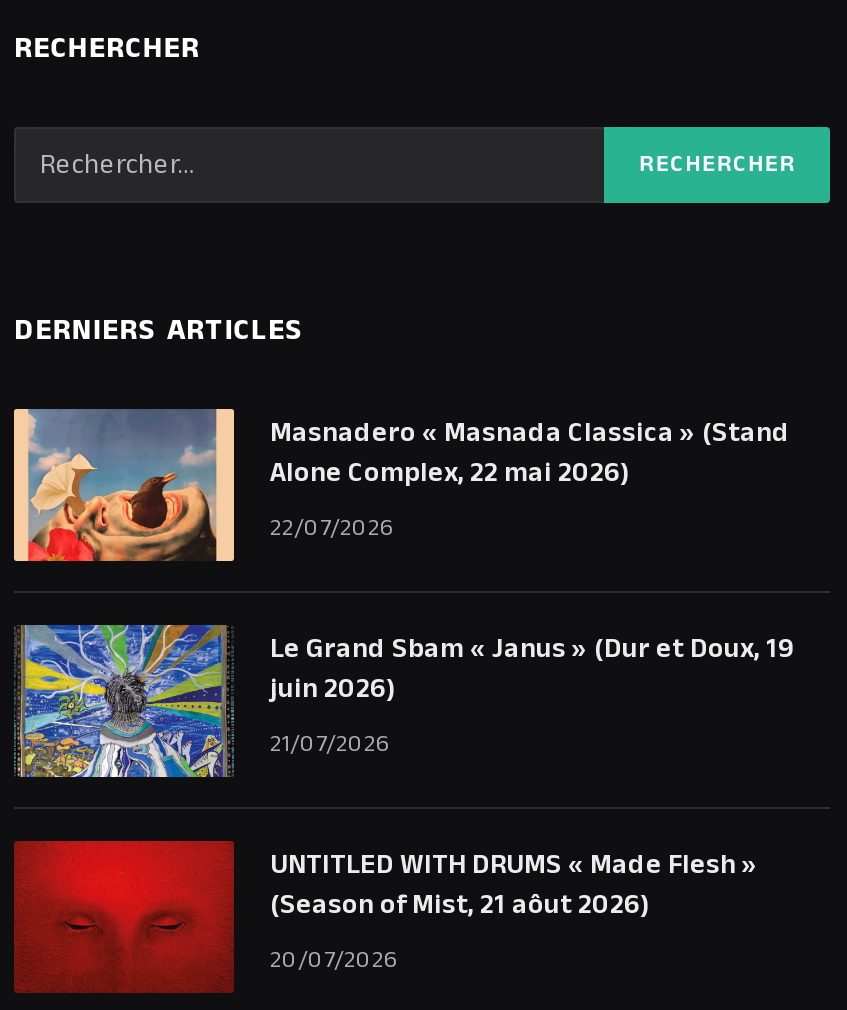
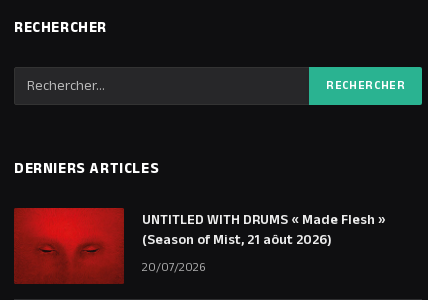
- [image]
- Masnadero « Masnada Classica » (Stand
- Alone Complex, 22 mai 2026)
- 22/07/2026
- Le Grand Sbam « Janus » (Dur et Doux, 19
- juin 2026)
- 21/07/2026

- [image]
